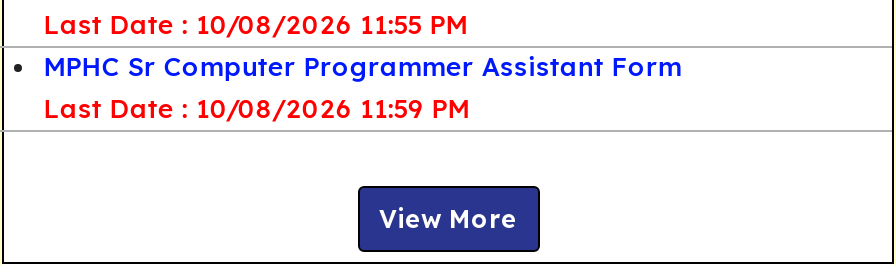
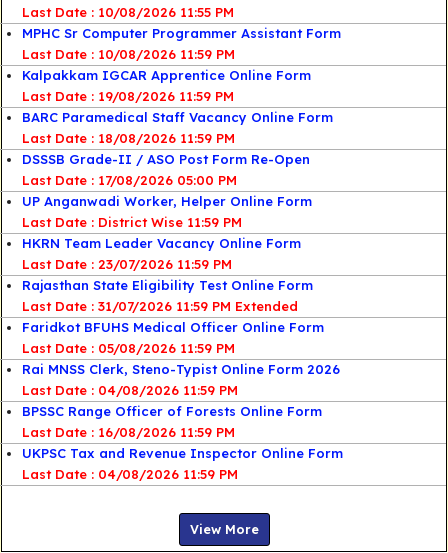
+ Kalpakkam IGCAR Apprentice Online Form
+ Last Date : 19/08/2026 11:59 PM
+ BARC Paramedical Staff Vacancy Online Form
+ Last Date : 18/08/2026 11:59 PM
+ DSSSB Grade-II / ASO Post Form Re-Open
+ Last Date : 17/08/2026 05:00 PM
+ UP Anganwadi Worker, Helper Online Form
+ Last Date : District Wise 11:59 PM
+ HKRN Team Leader Vacancy Online Form
+ Last Date : 23/07/2026 11:59 PM
+ Rajasthan State Eligibility Test Online Form
+ Last Date : 31/07/2026 11:59 PM Extended
+ Faridkot BFUHS Medical Officer Online Form
+ Last Date : 05/08/2026 11:59 PM
+ Rai MNSS Clerk, Steno-Typist Online Form 2026
+ Last Date : 04/08/2026 11:59 PM
+ BPSSC Range Officer of Forests Online Form
+ Last Date : 16/08/2026 11:59 PM
+ UKPSC Tax and Revenue Inspector Online Form
+ Last Date : 04/08/2026 11:59 PM
